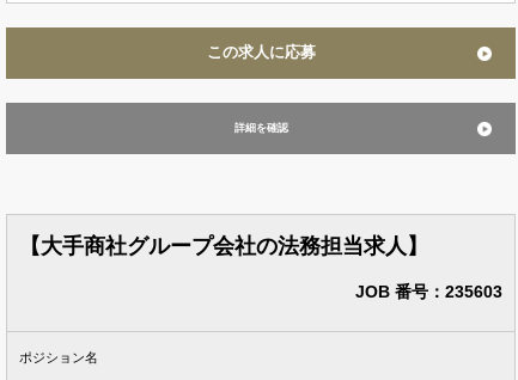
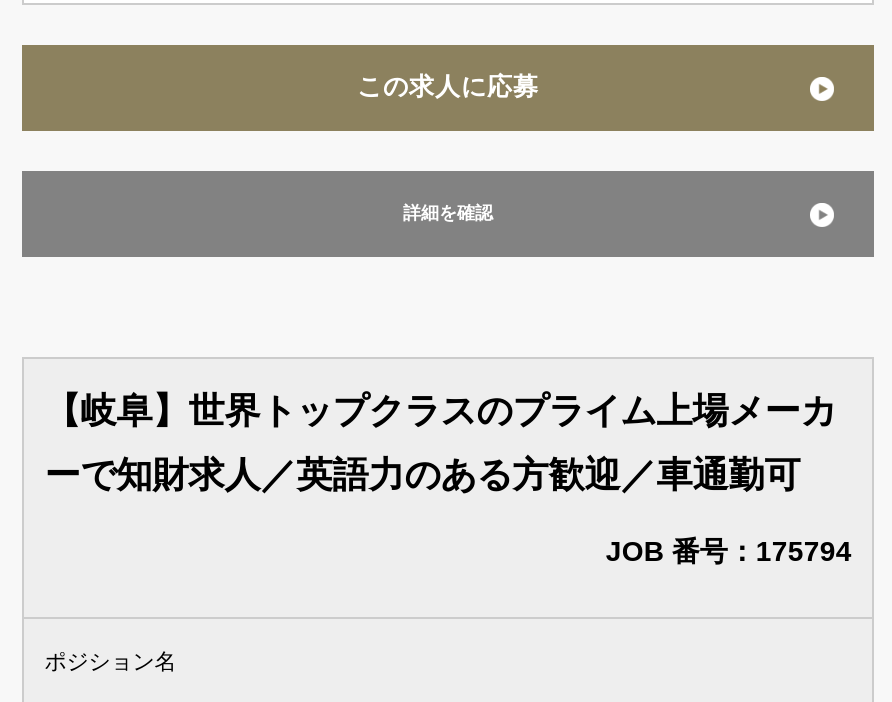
- 【大手商社グループ会社の法務担当求人】
- JOB 番号：235603
+ 【岐阜】世界トップクラスのプライム上場メーカ
+ ーで知財求人／英語力のある方歓迎／車通勤可
+ JOB 番号：175794
